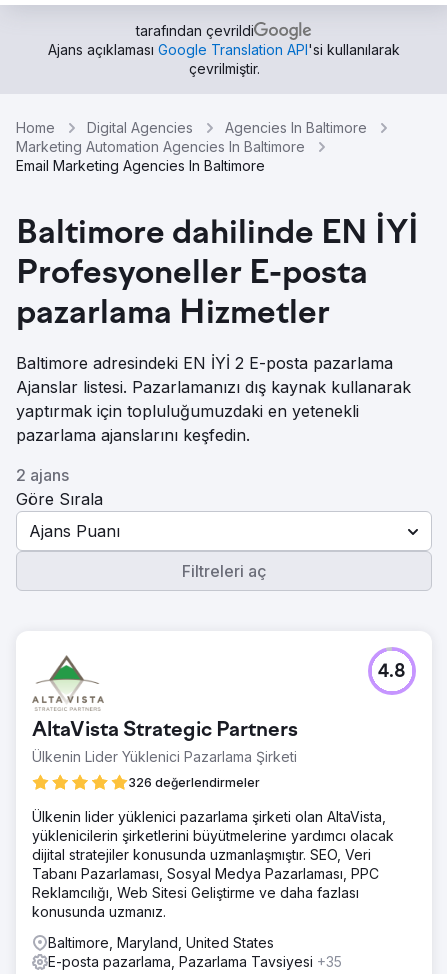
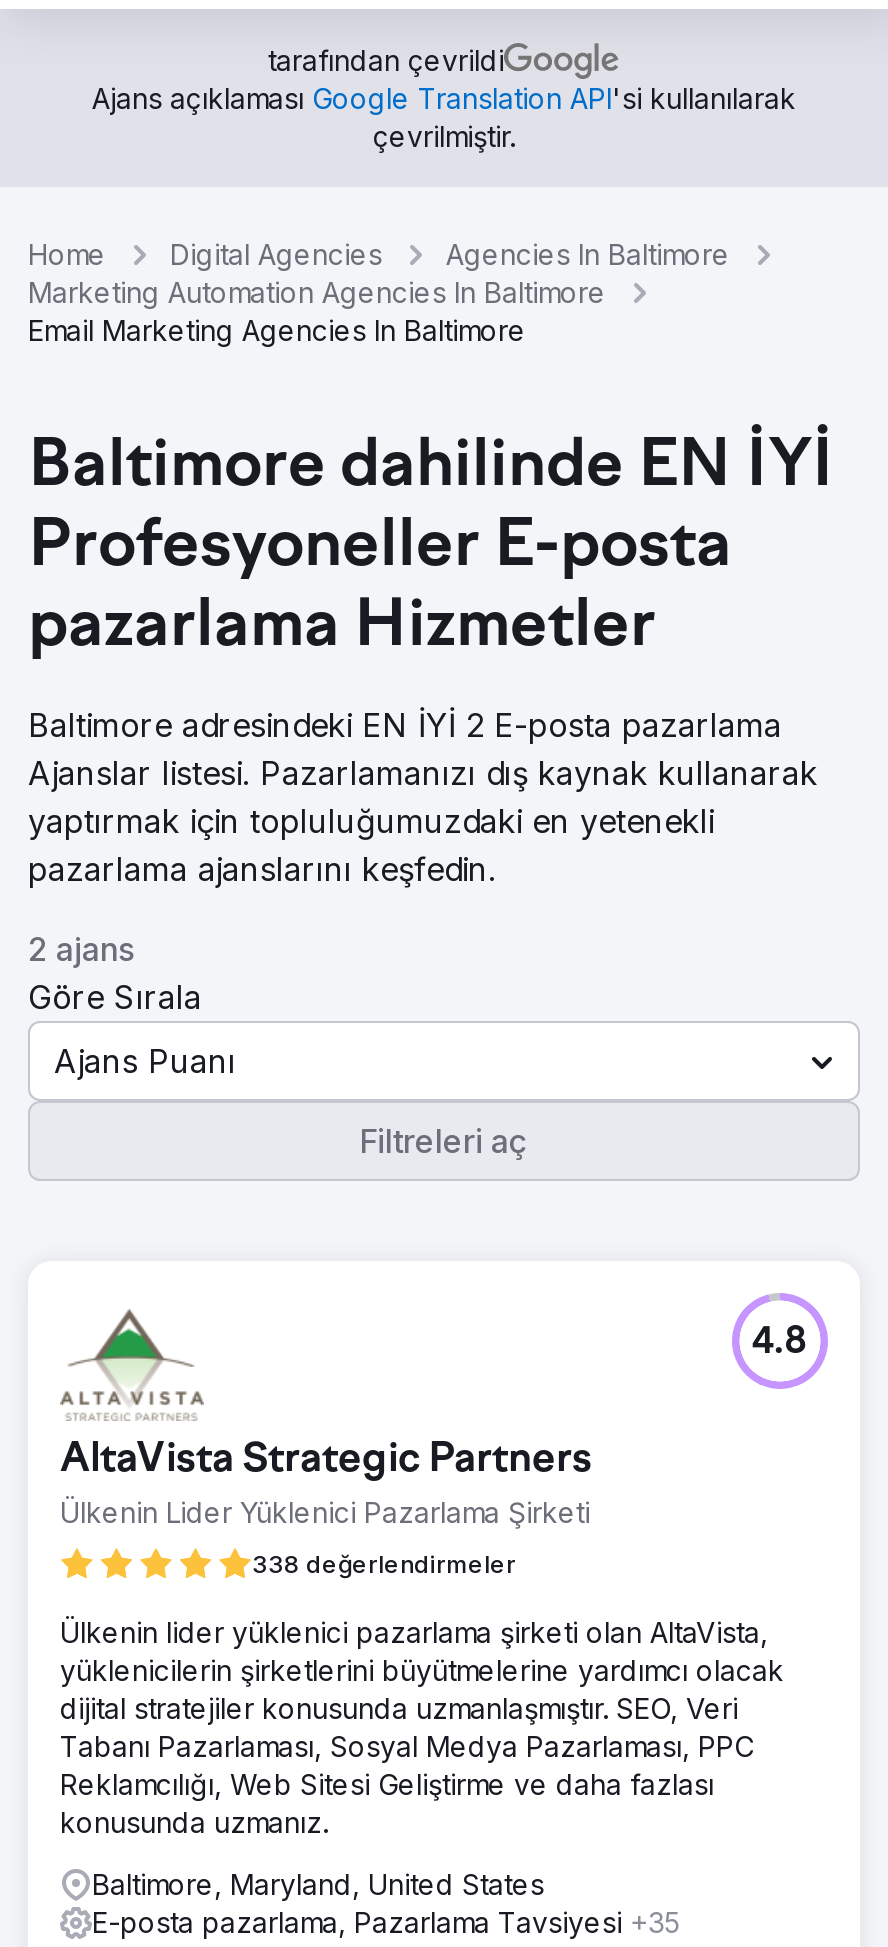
- 326 değerlendirmeler
+ 338 değerlendirmeler
